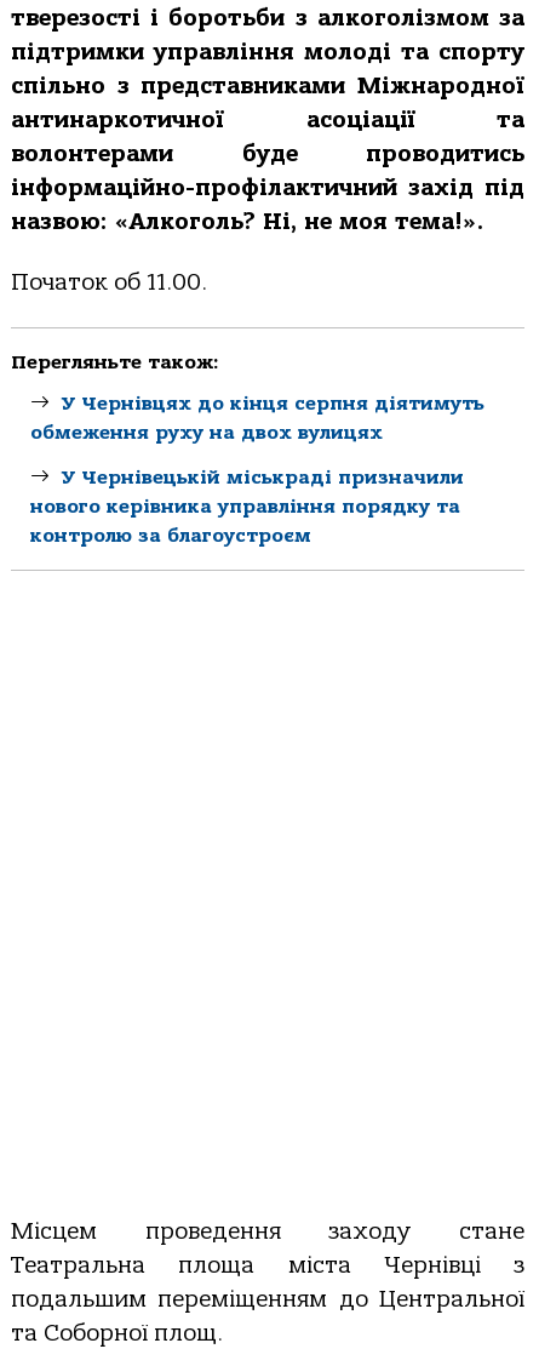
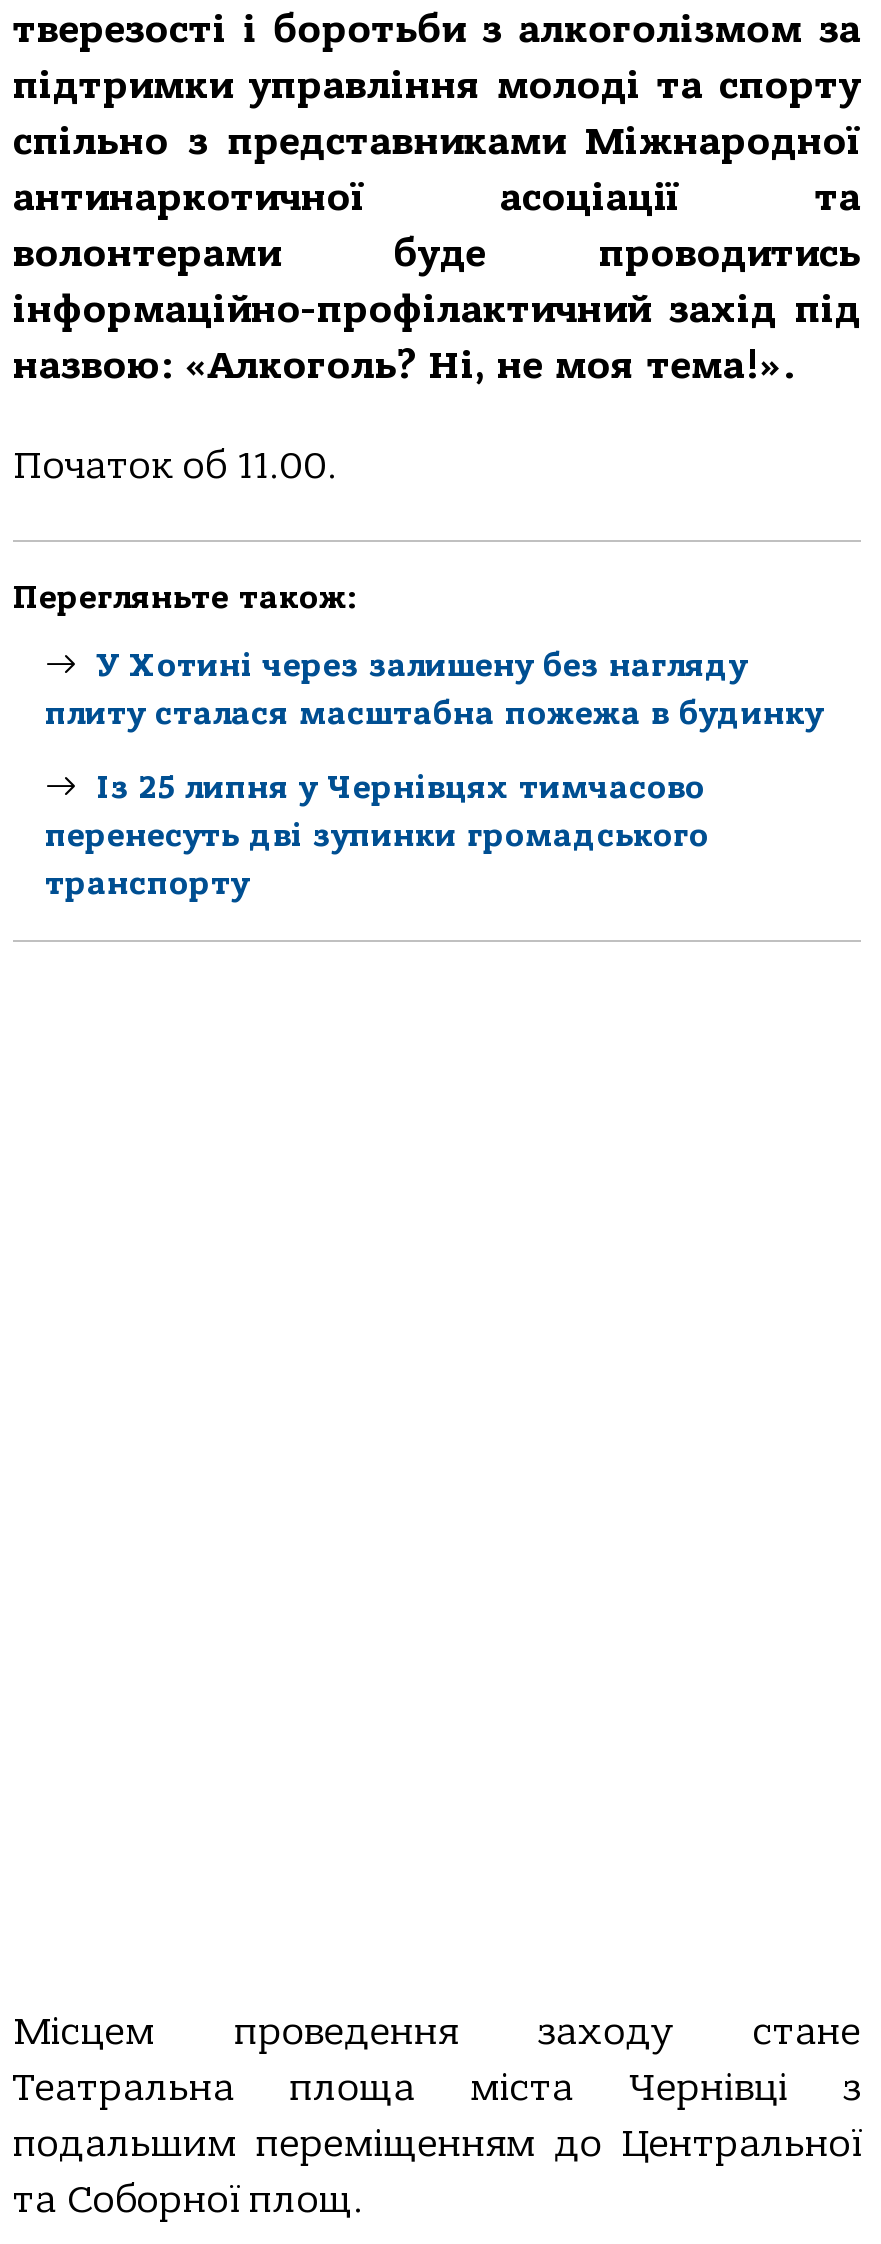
- У Чернівцях до кінця серпня діятимуть
- обмеження руху на двох вулицях
+ У Хотині через залишену без нагляду
+ плиту сталася масштабна пожежа в будинку

- У Чернівецькій міськраді призначили
- нового керівника управління порядку та
- контролю за благоустроєм
+ Із 25 липня у Чернівцях тимчасово
+ перенесуть дві зупинки громадського
+ транспорту
